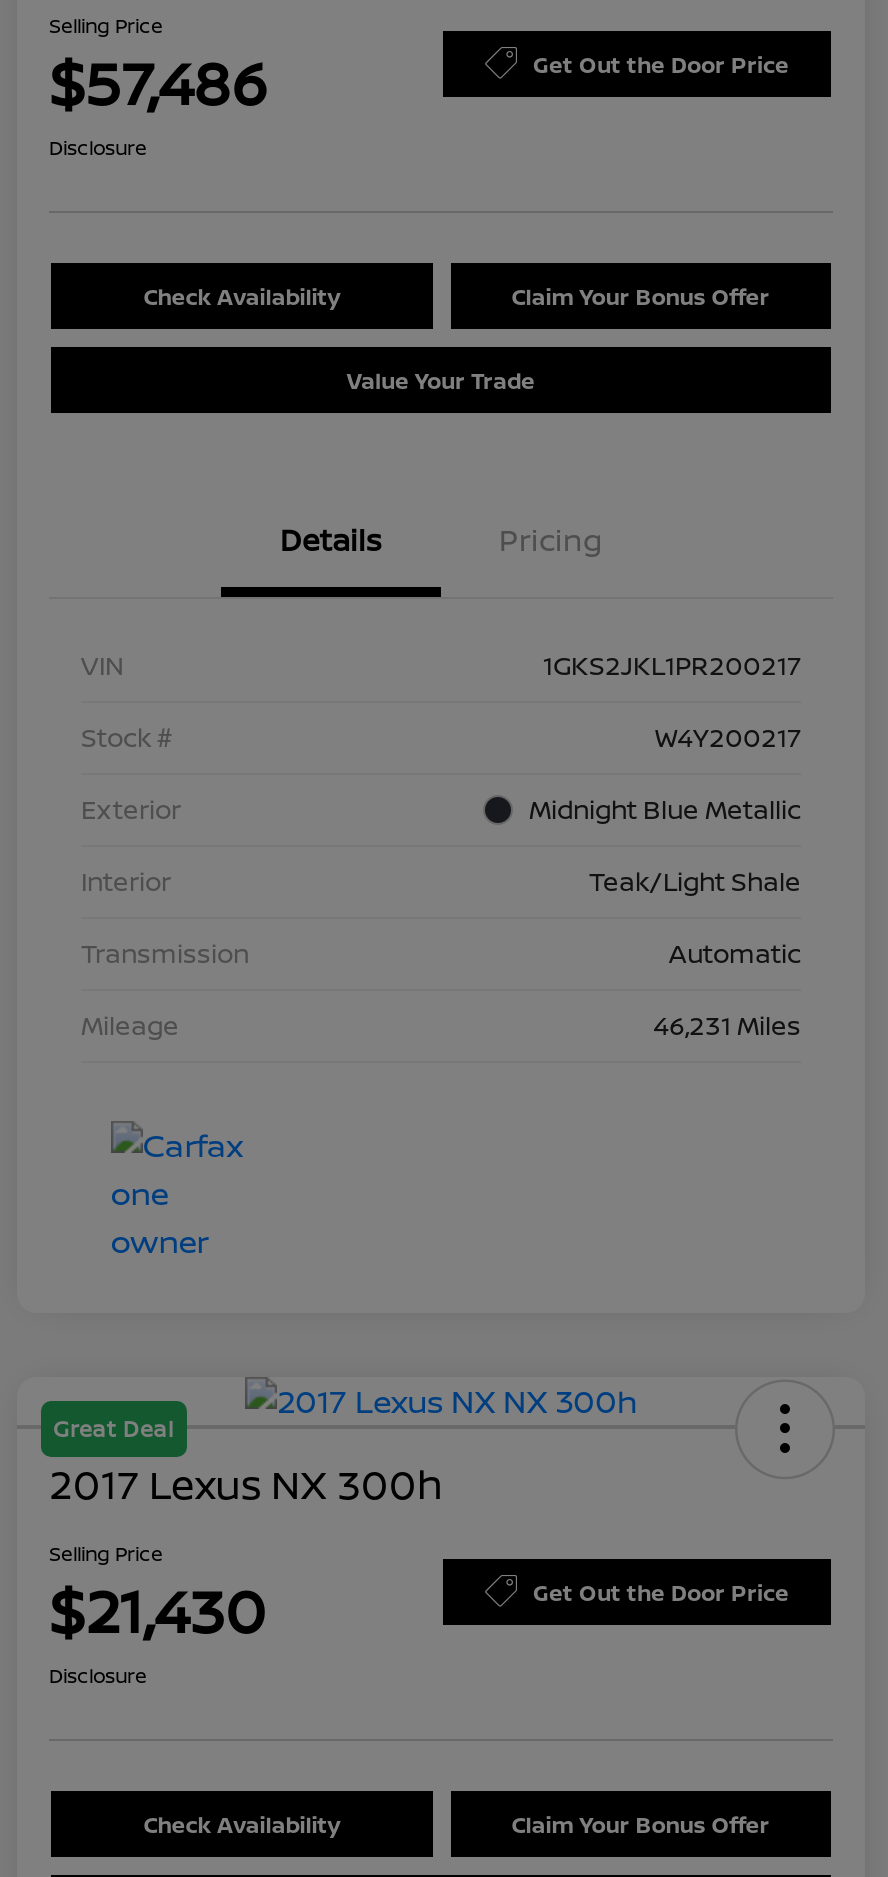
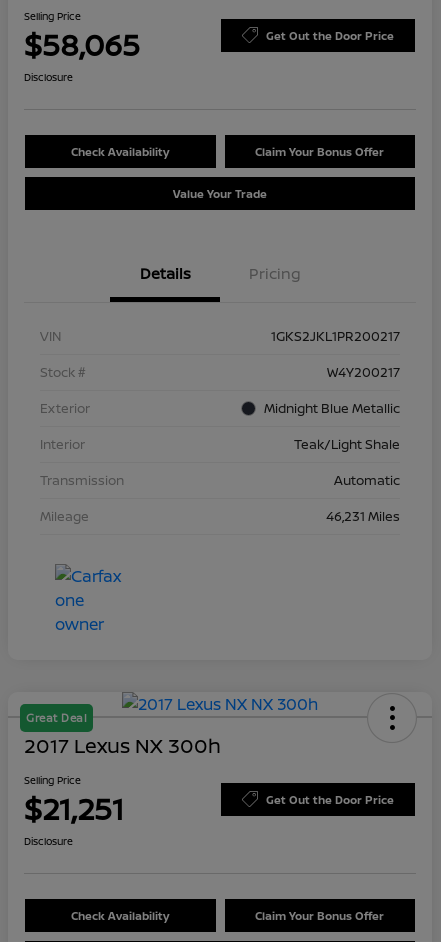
- $57,486
+ $58,065

- $21,430
+ $21,251
